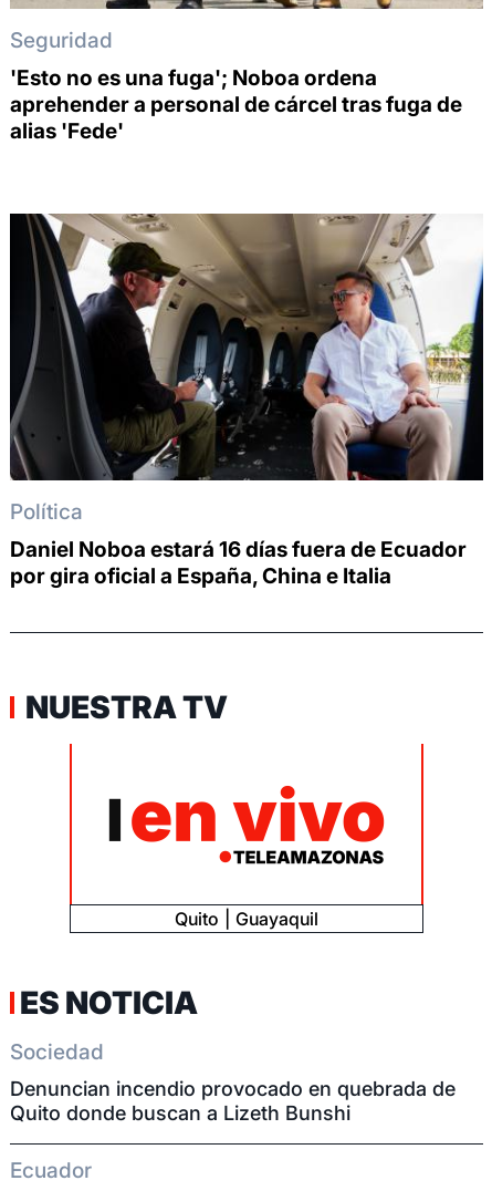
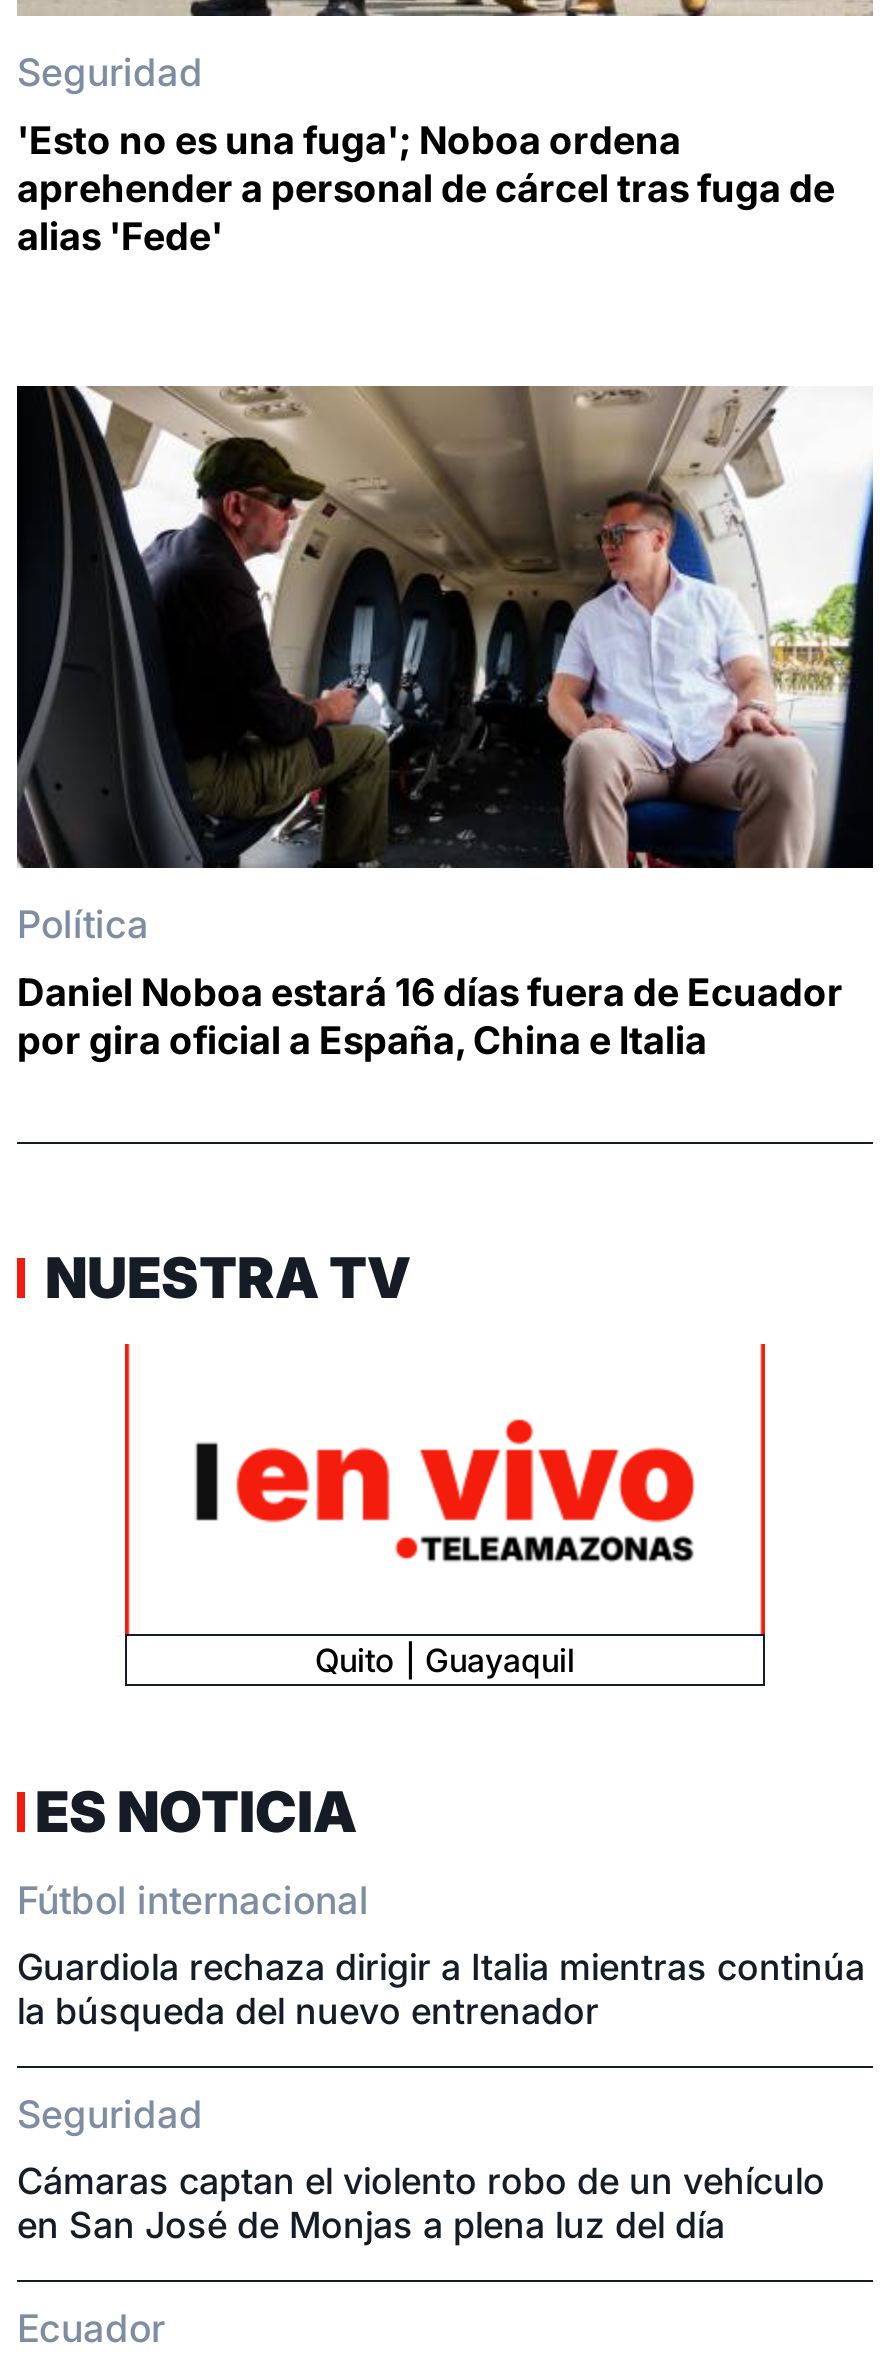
- Sociedad
- Denuncian incendio provocado en quebrada de
- Quito donde buscan a Lizeth Bunshi
+ Fútbol internacional
+ Guardiola rechaza dirigir a Italia mientras continúa
+ la búsqueda del nuevo entrenador
+ Seguridad
+ Cámaras captan el violento robo de un vehículo
+ en San José de Monjas a plena luz del día
